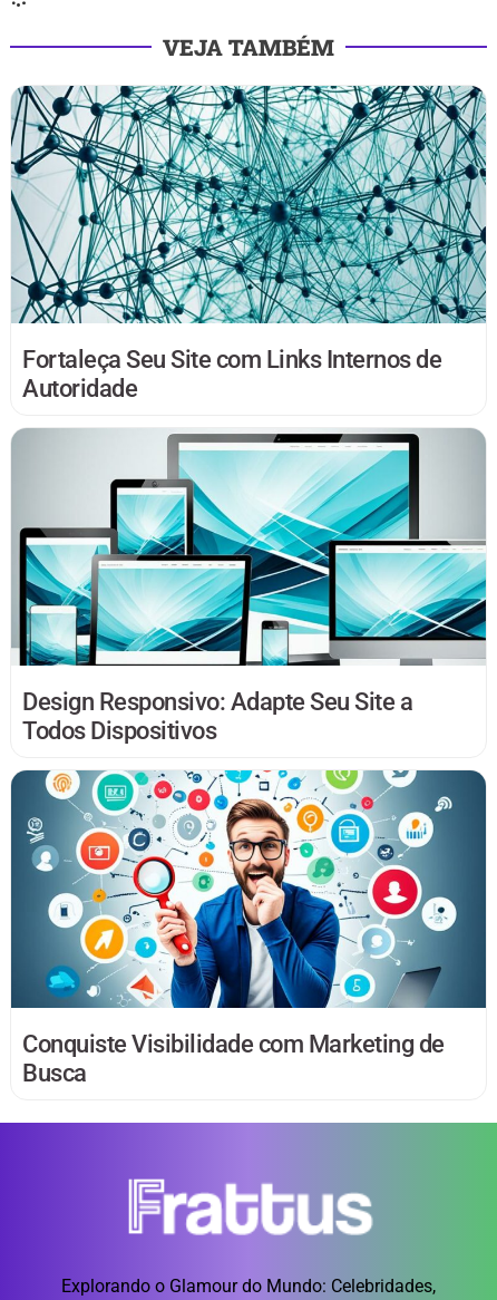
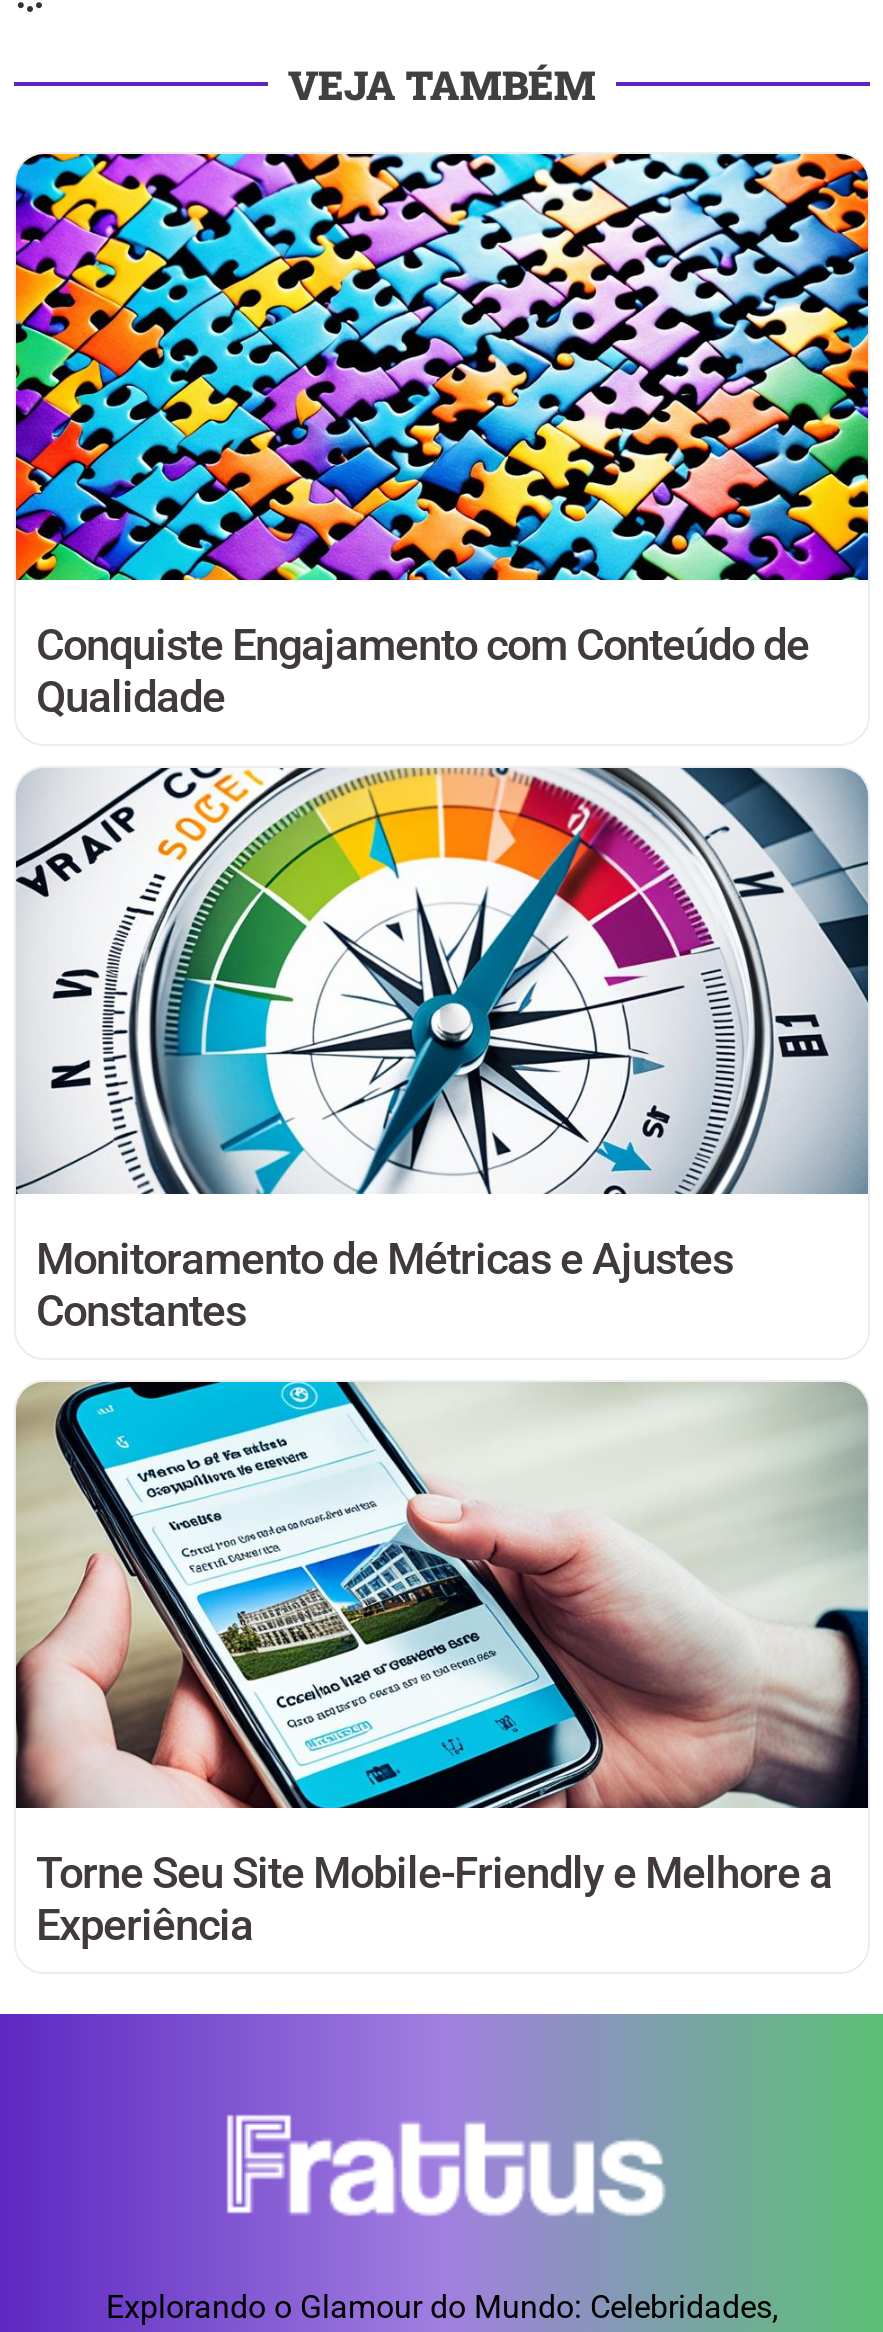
- [image]
- Fortaleça Seu Site com Links Internos de
- Autoridade
+ [image]
+ Conquiste Engajamento com Conteúdo de
+ Qualidade

- [image]
- Design Responsivo: Adapte Seu Site a
- Todos Dispositivos
+ [image]
+ Monitoramento de Métricas e Ajustes
+ Constantes

- [image]
- Conquiste Visibilidade com Marketing de
- Busca
+ [image]
+ Torne Seu Site Mobile-Friendly e Melhore a
+ Experiência
